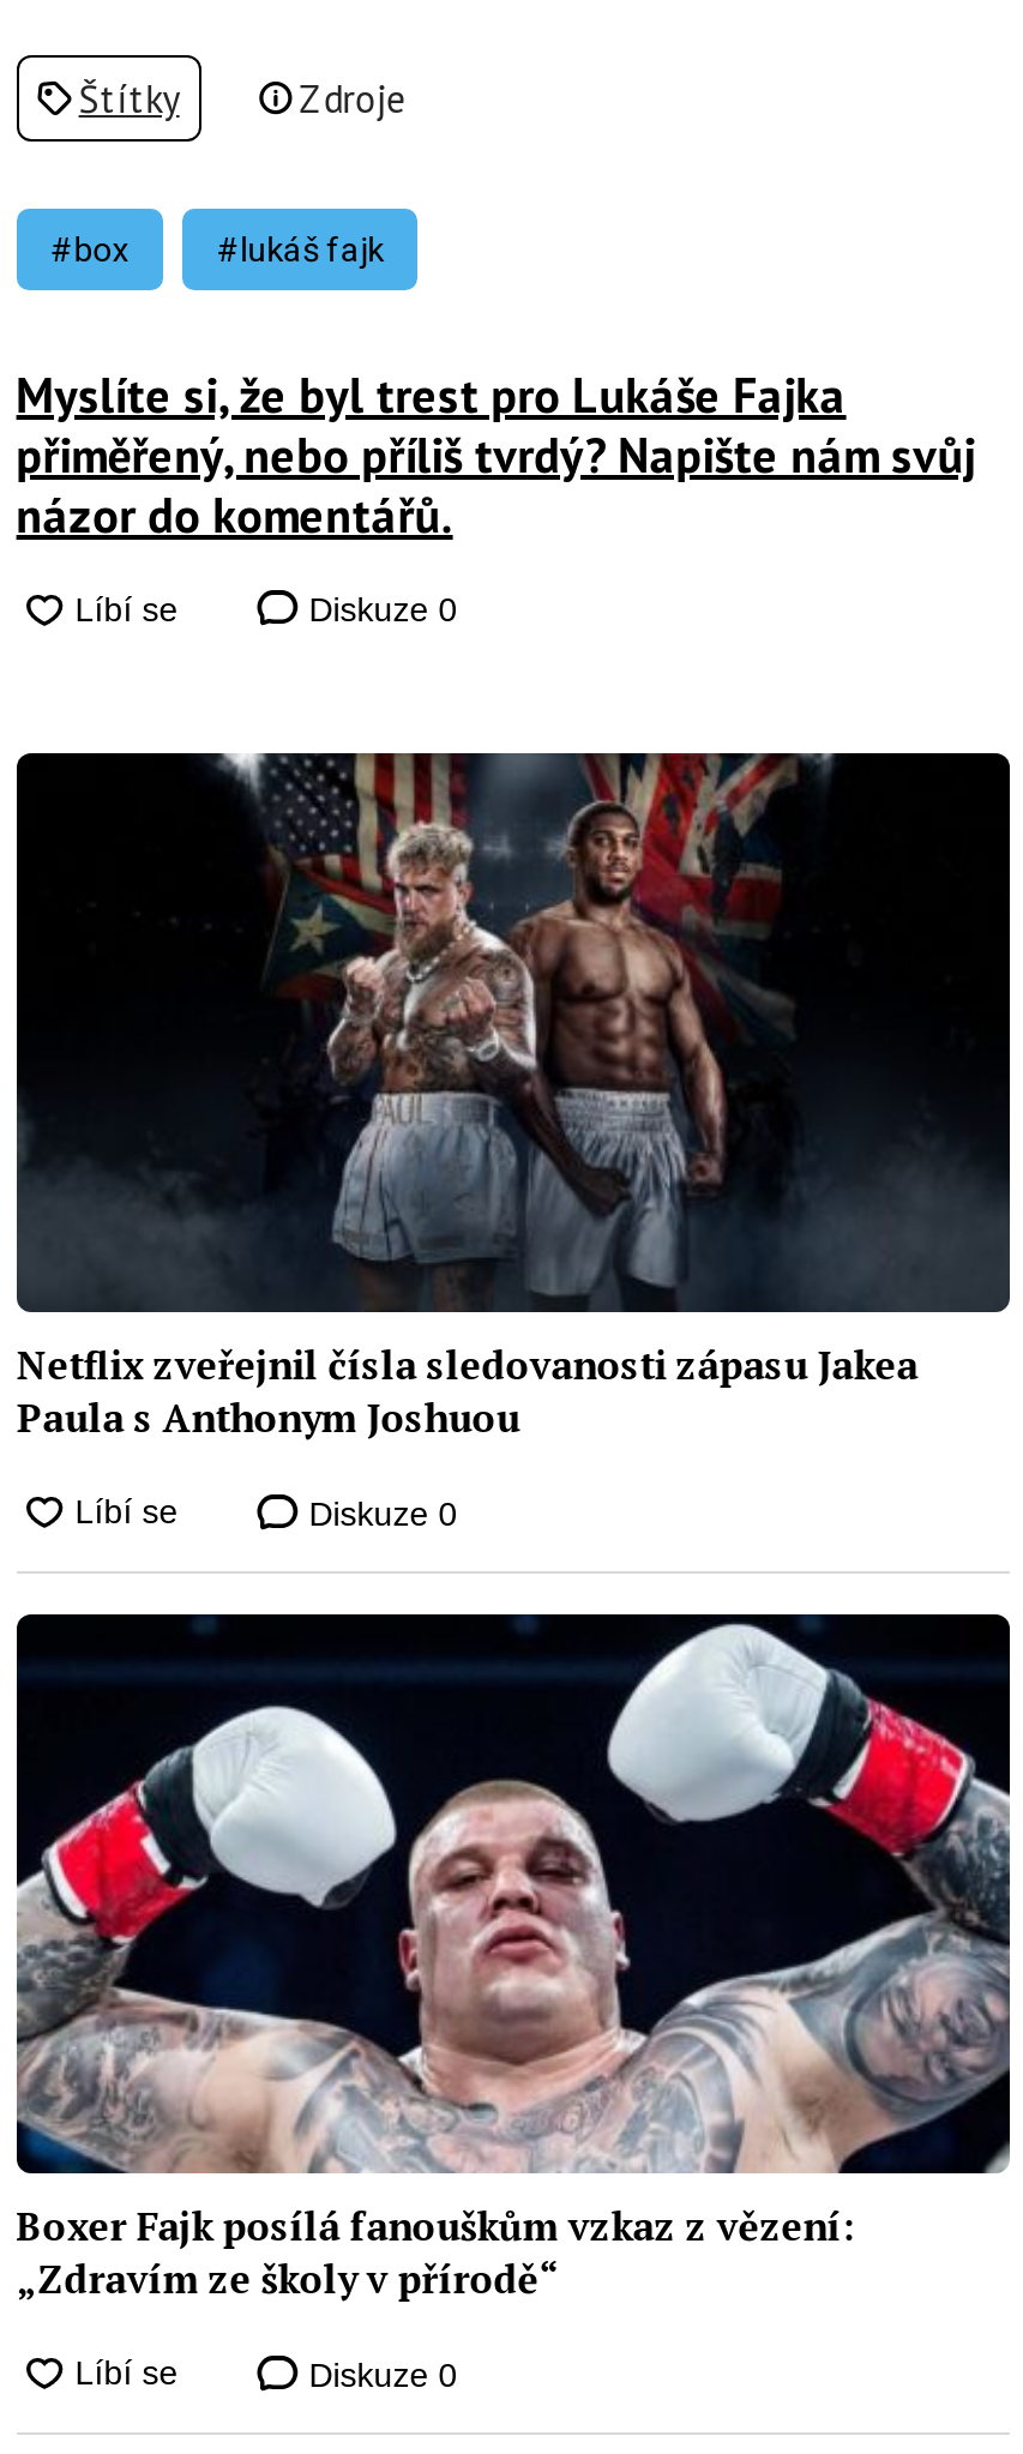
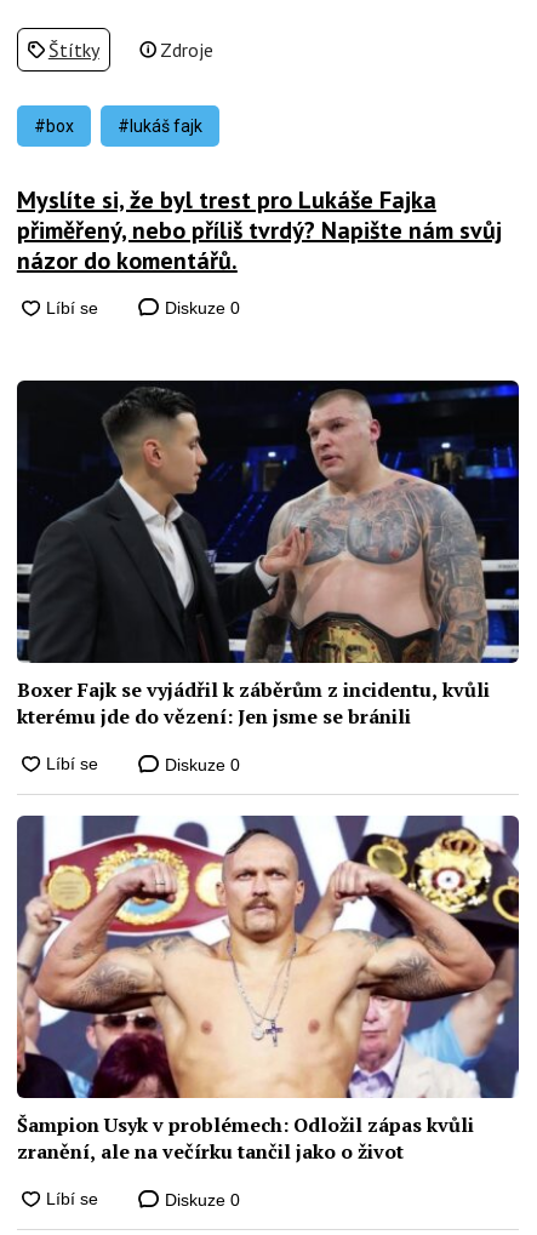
- [image]
- Netflix zveřejnil čísla sledovanosti zápasu Jakea
- Paula s Anthonym Joshuou
+ [image]
+ Boxer Fajk se vyjádřil k záběrům z incidentu, kvůli
+ kterému jde do vězení: Jen jsme se bránili

- [image]
- Boxer Fajk posílá fanouškům vzkaz z vězení:
- „Zdravím ze školy v přírodě“
+ [image]
+ Šampion Usyk v problémech: Odložil zápas kvůli
+ zranění, ale na večírku tančil jako o život
